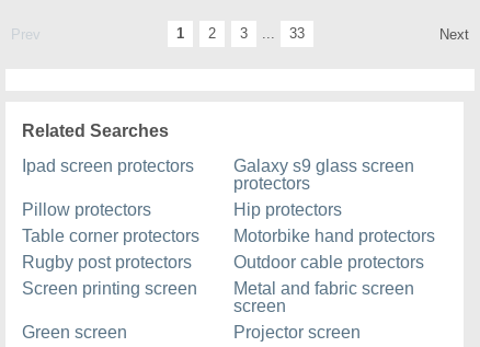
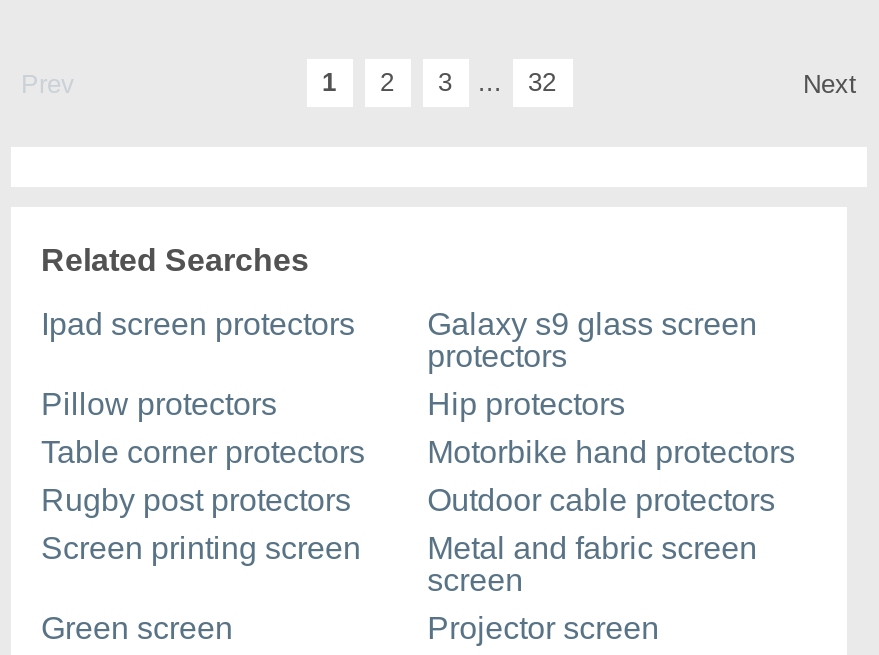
- 33
+ 32
